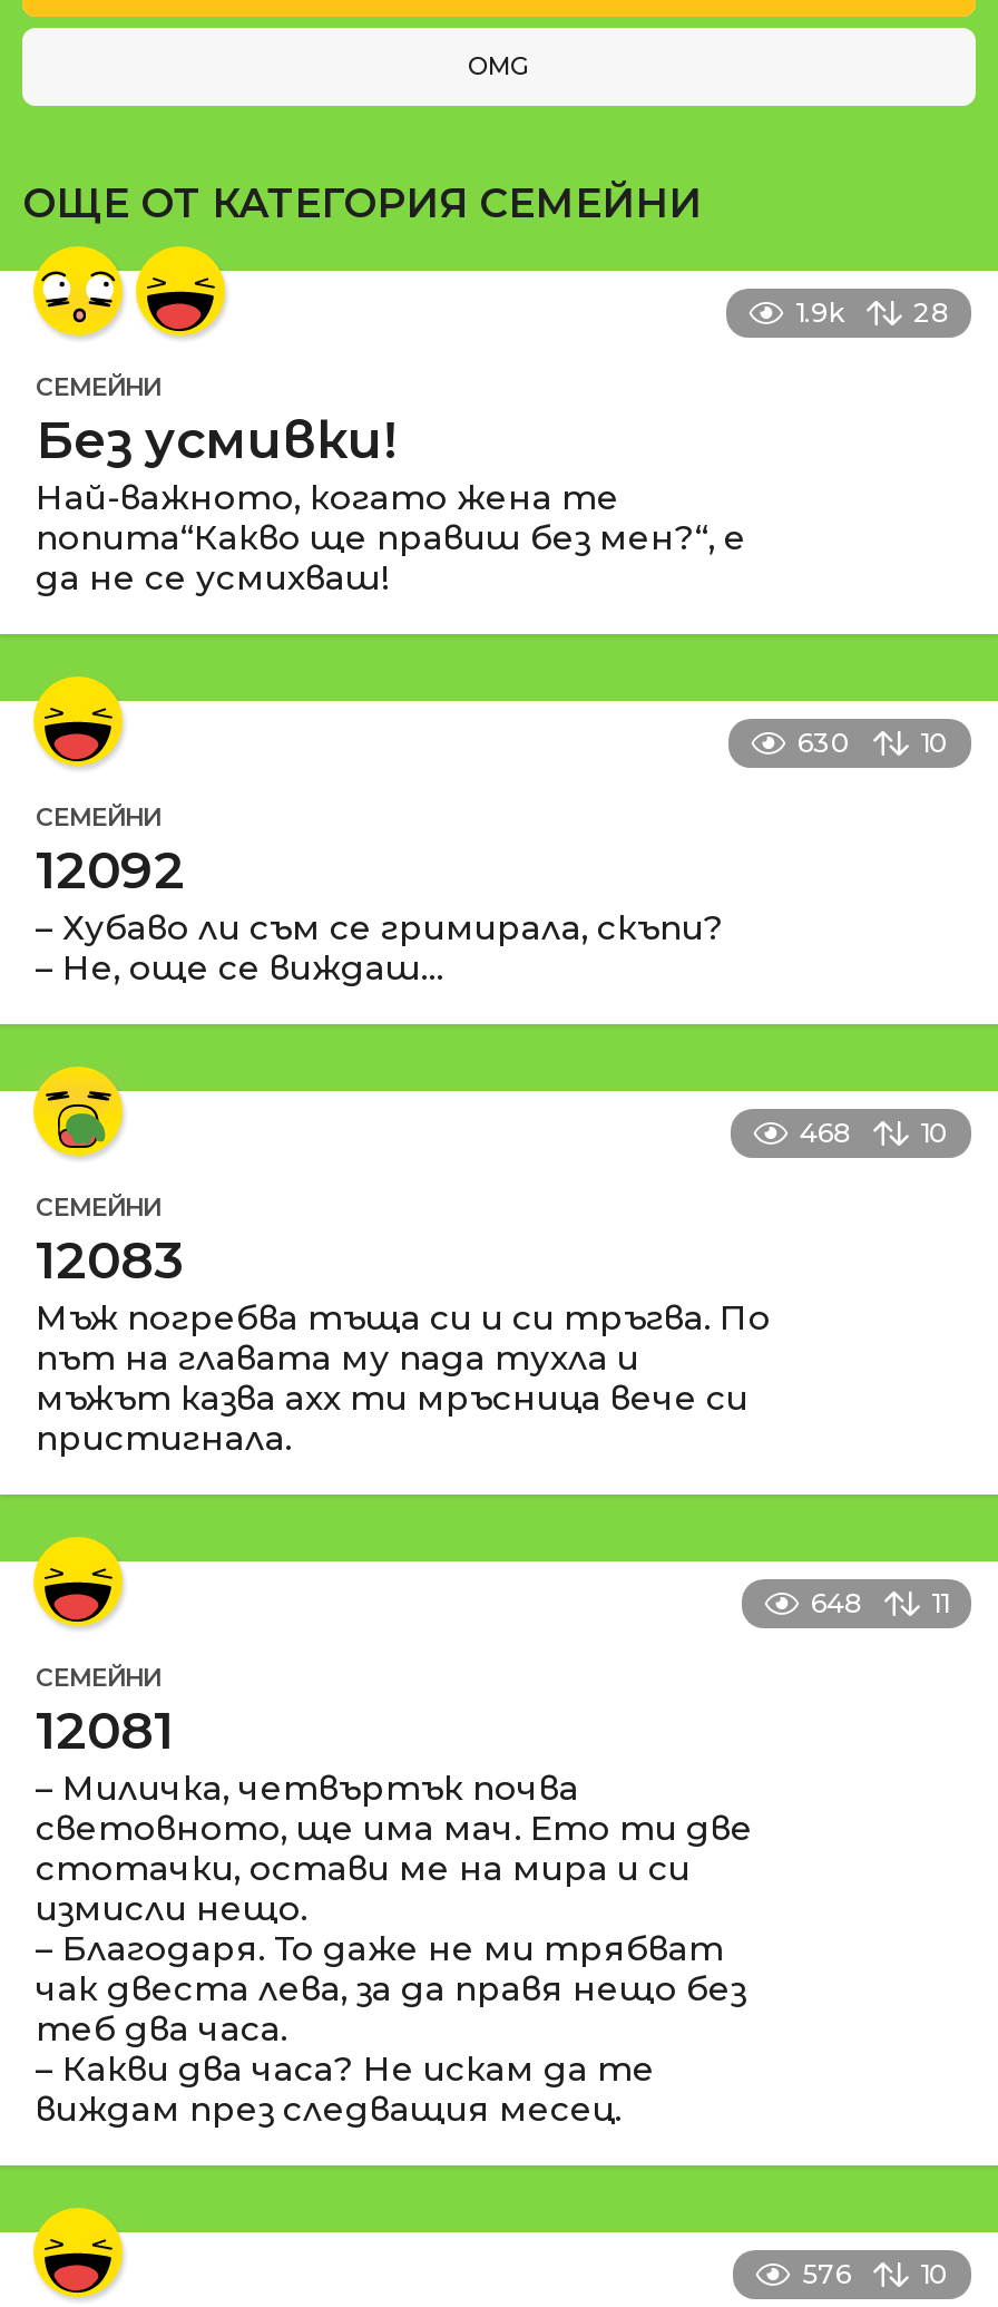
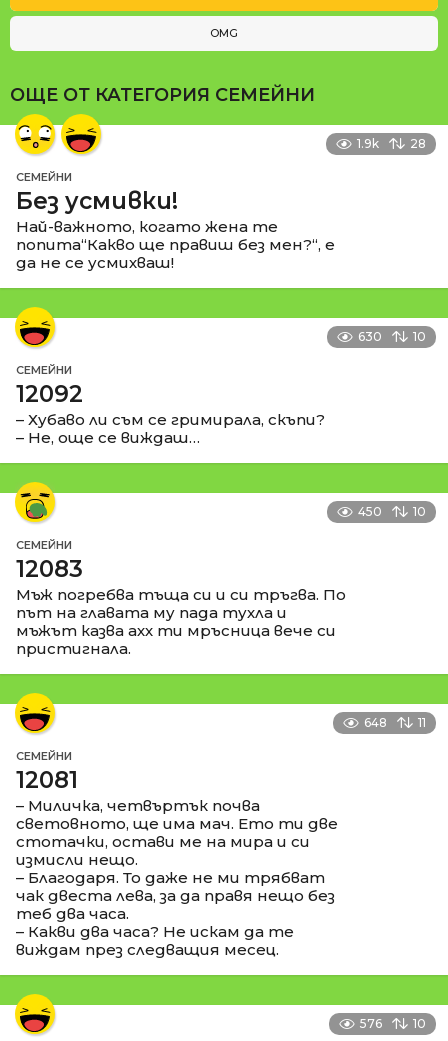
- 468
+ 450
